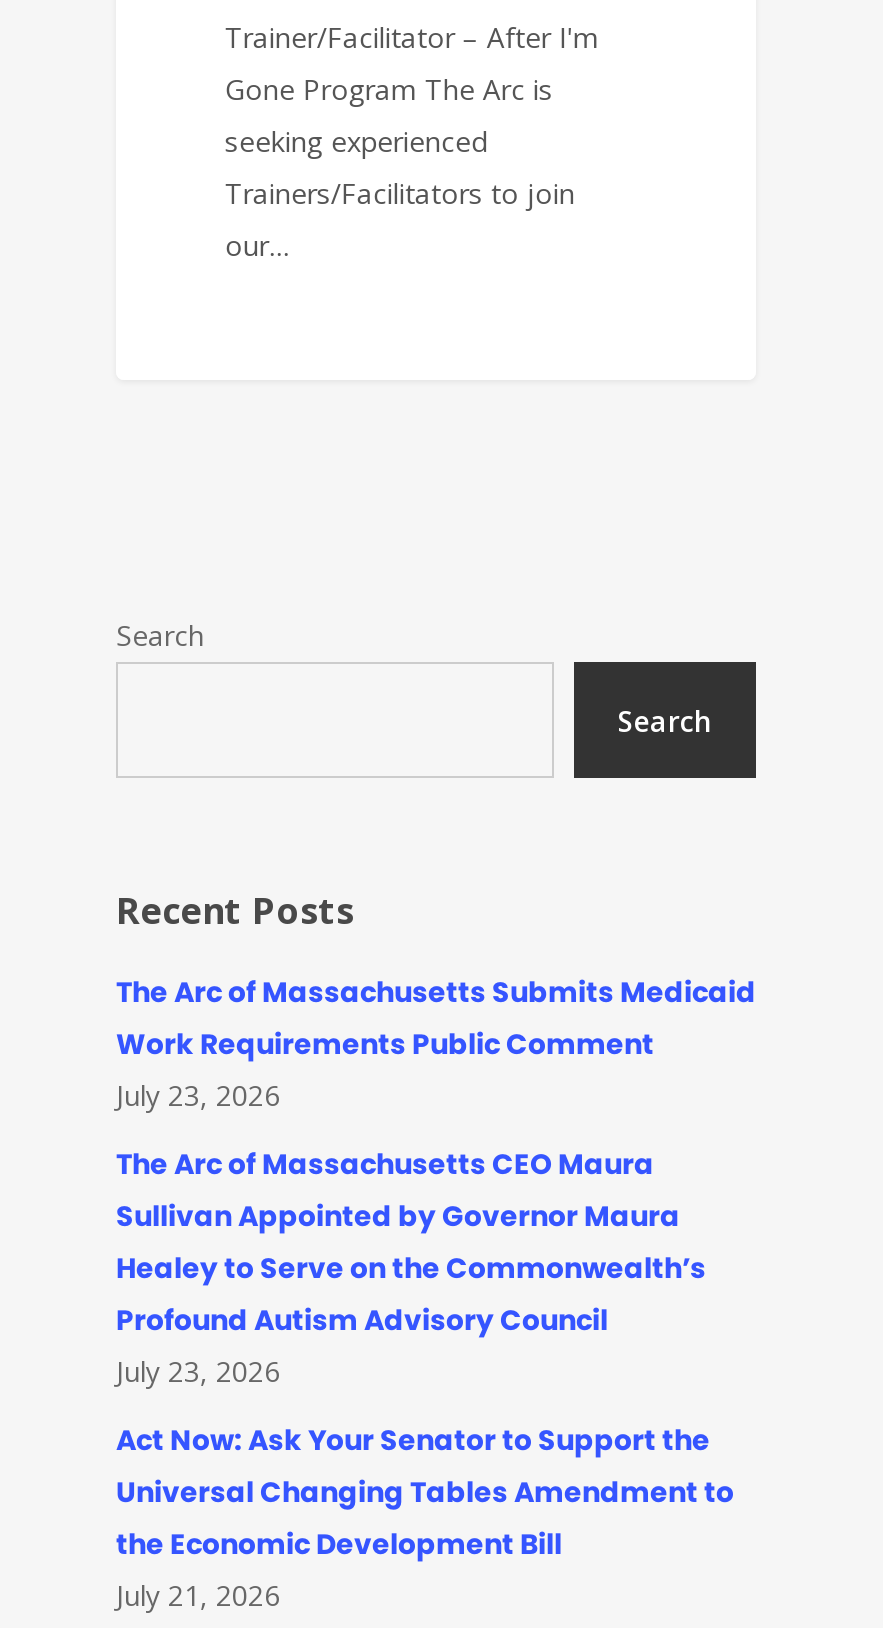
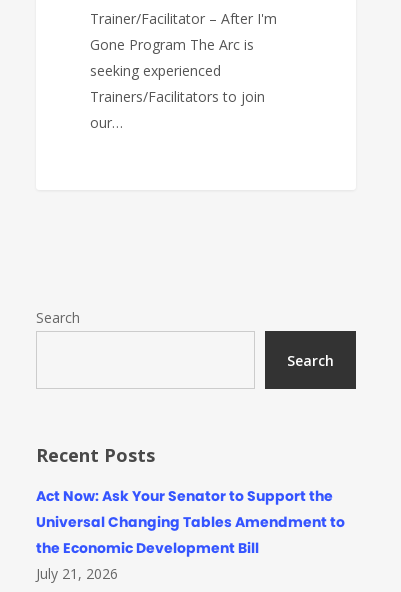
- The Arc of Massachusetts Submits Medicaid
- Work Requirements Public Comment
- July 23, 2026
- The Arc of Massachusetts CEO Maura
- Sullivan Appointed by Governor Maura
- Healey to Serve on the Commonwealth’s
- Profound Autism Advisory Council
- July 23, 2026
